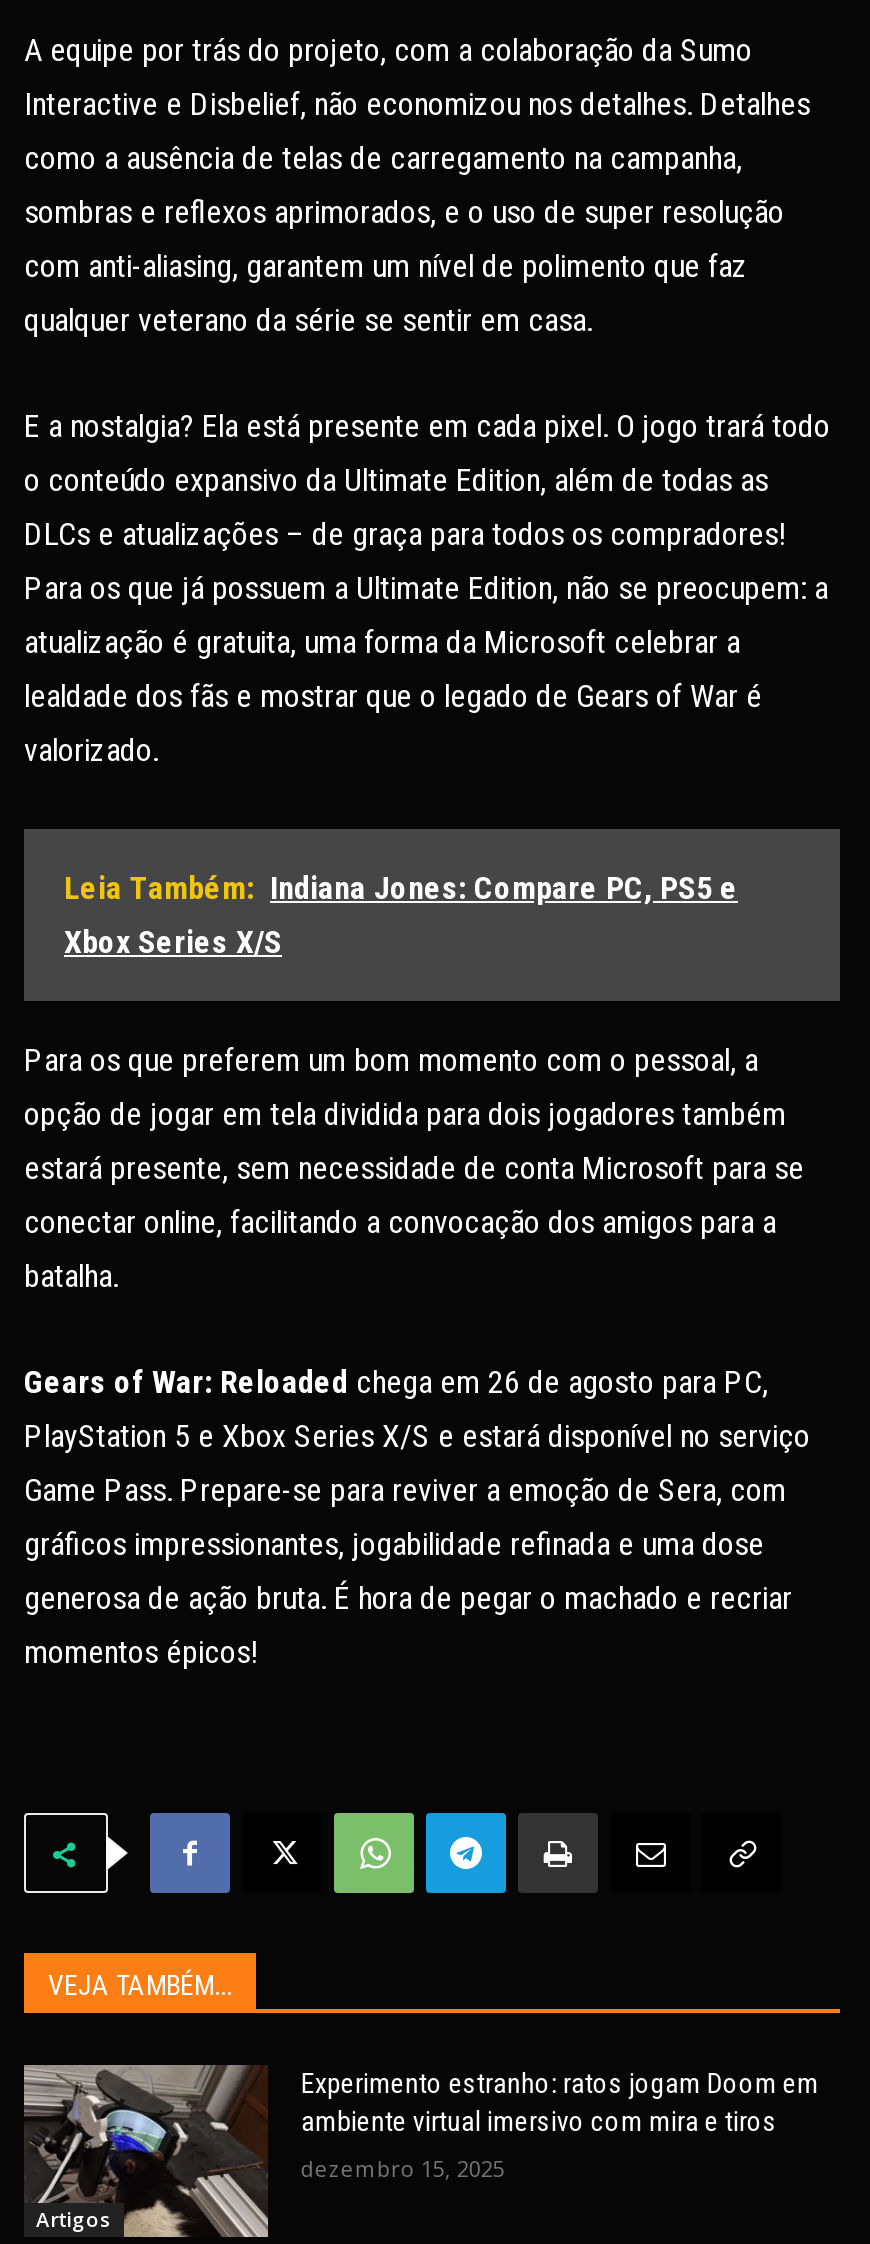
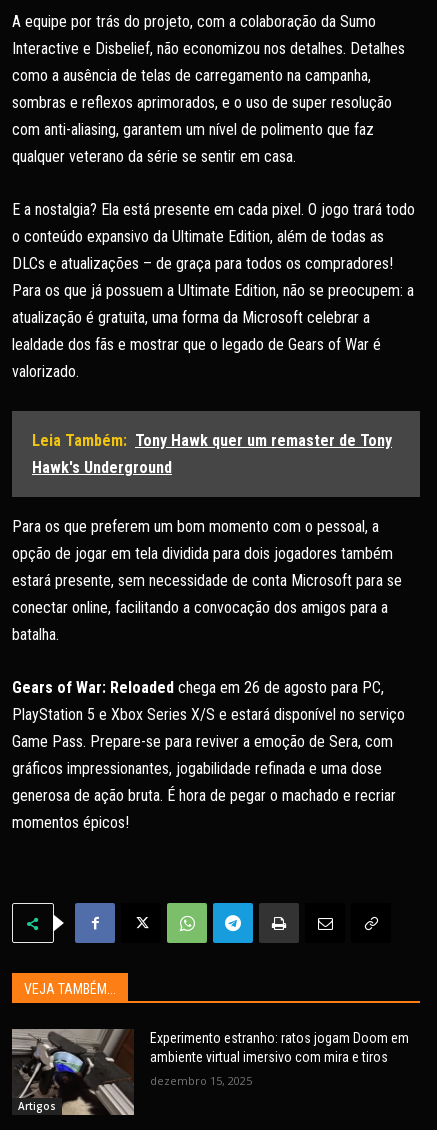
- Leia Também: Indiana Jones: Compare PC, PS5 e
- Xbox Series X/S
+ Leia Também: Tony Hawk quer um remaster de Tony
+ Hawk's Underground
